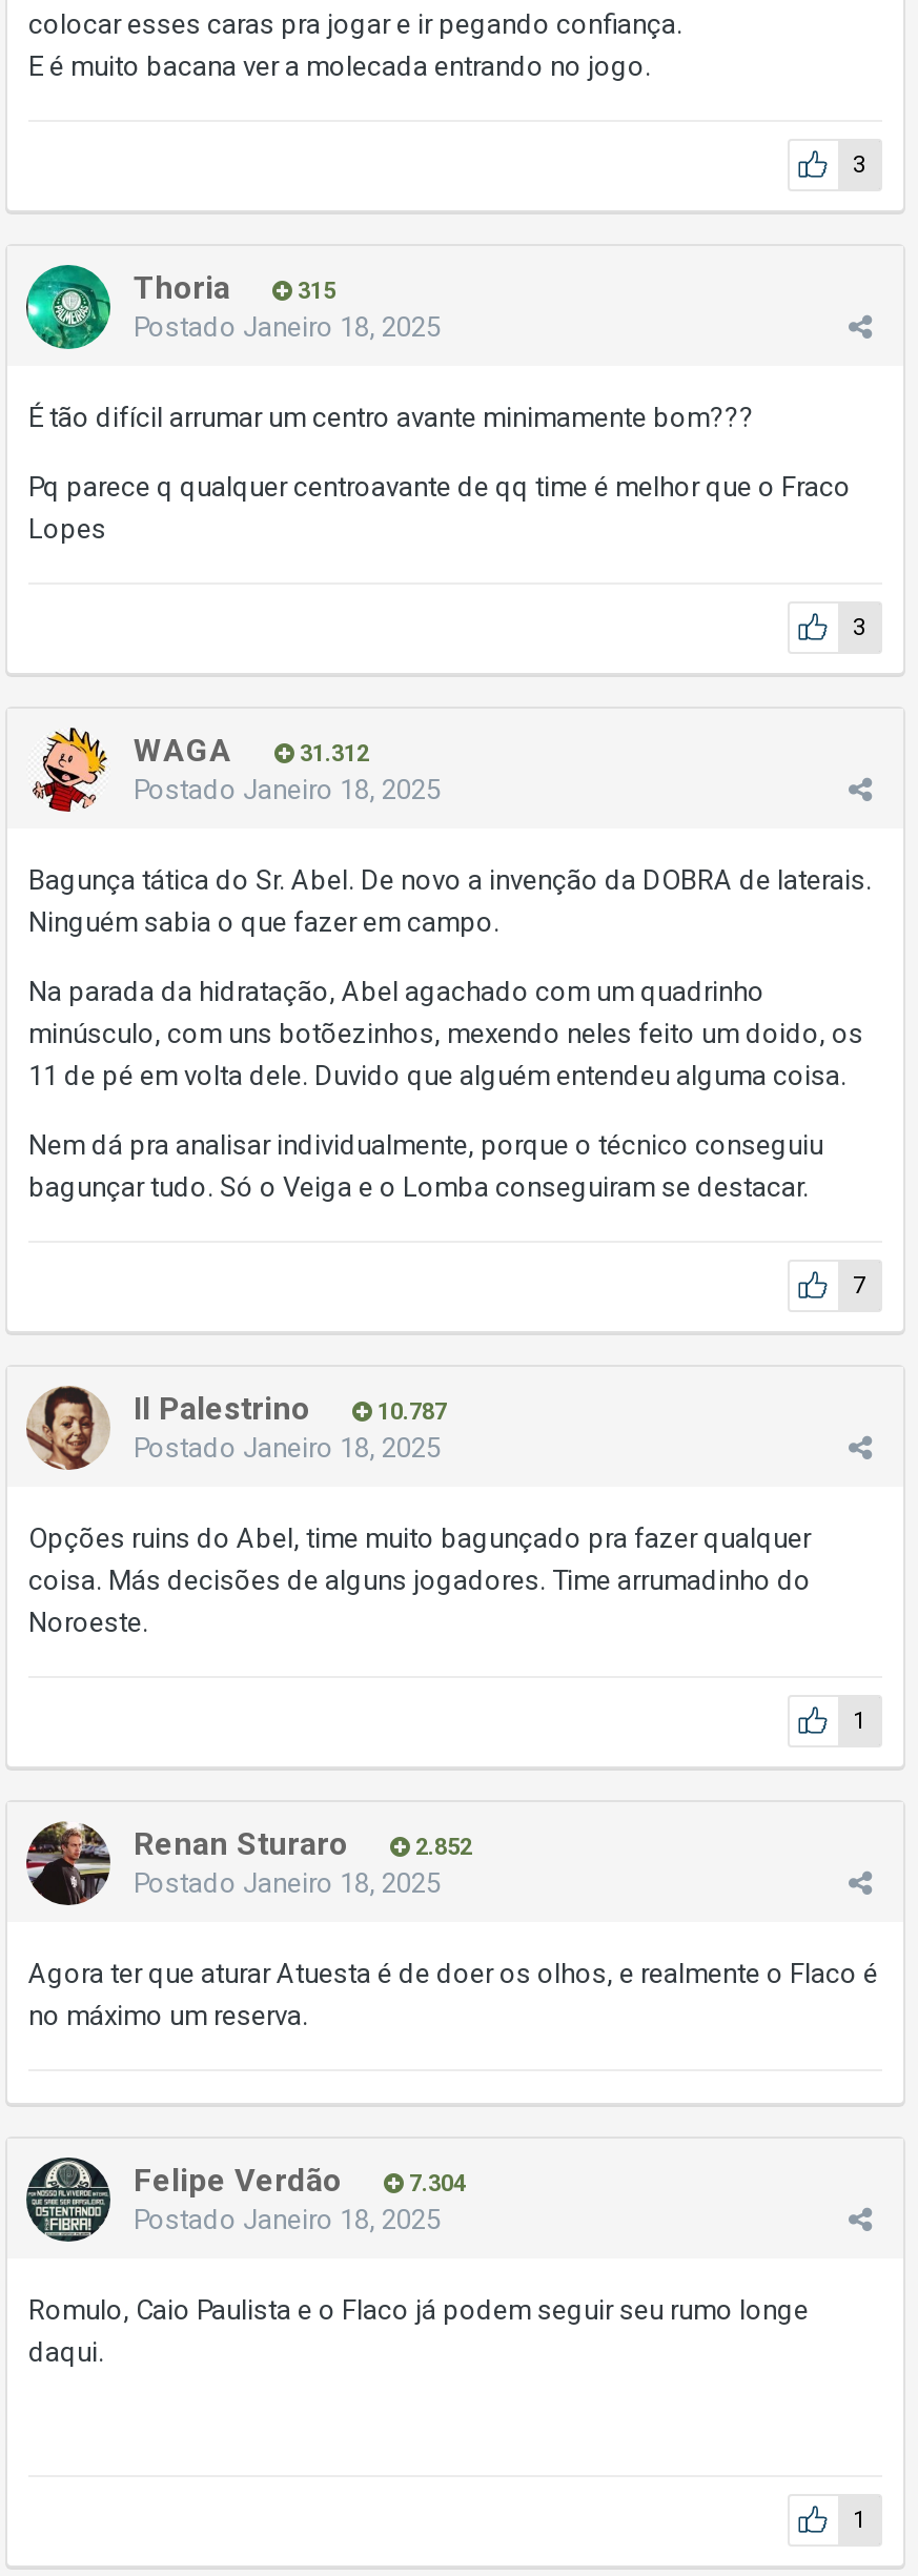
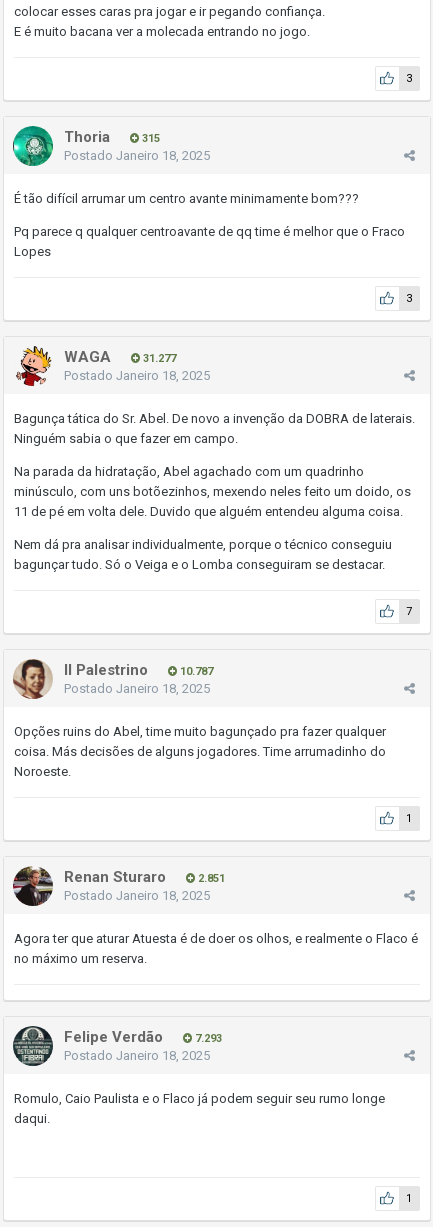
- 31.312
+ 31.277

- 2.852
+ 2.851

- 7.304
+ 7.293
